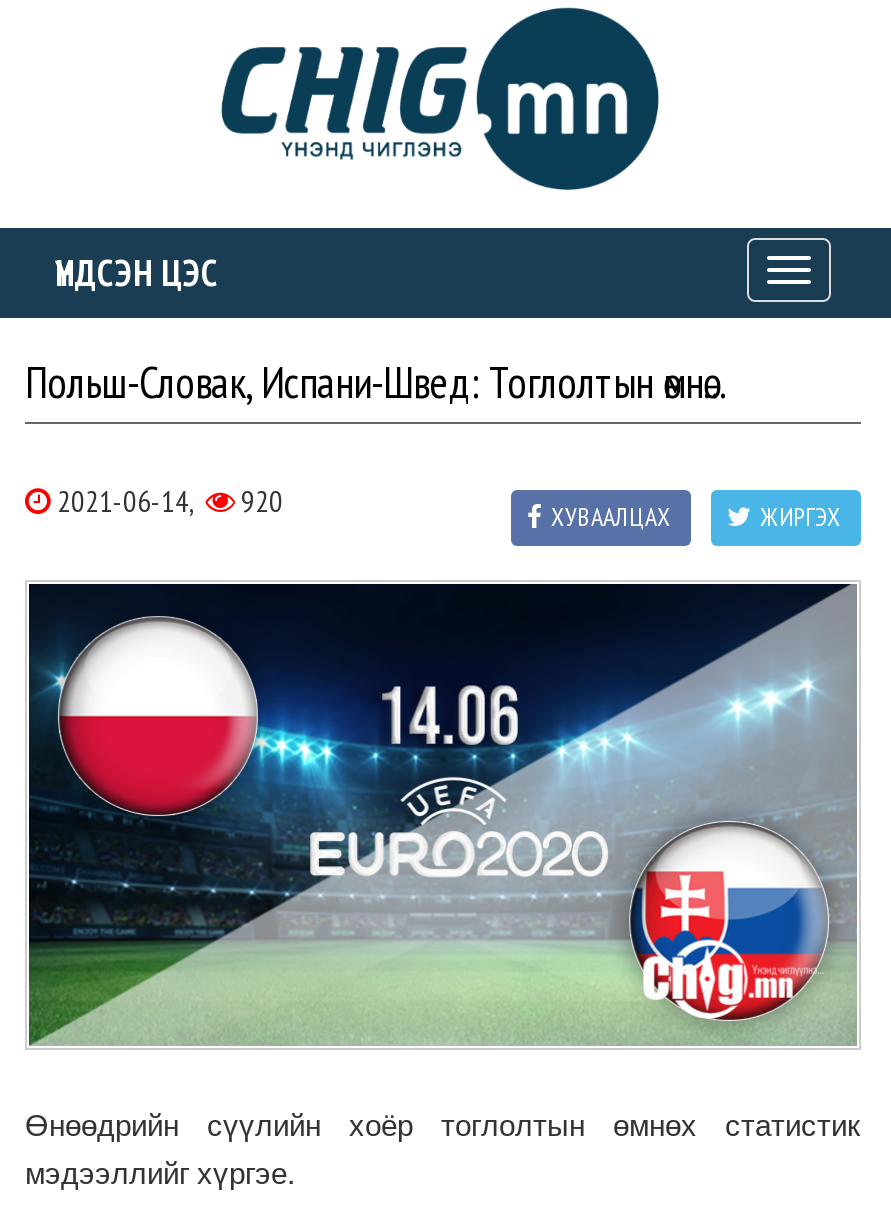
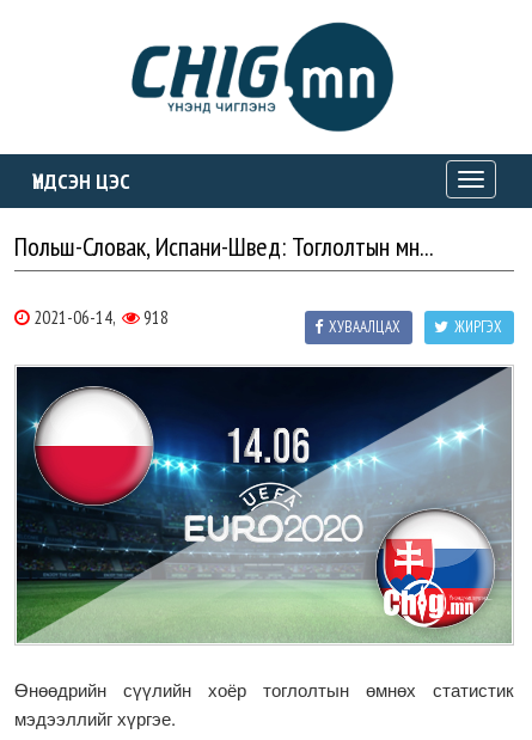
- 2021-06-14, 920
+ 2021-06-14, 918
